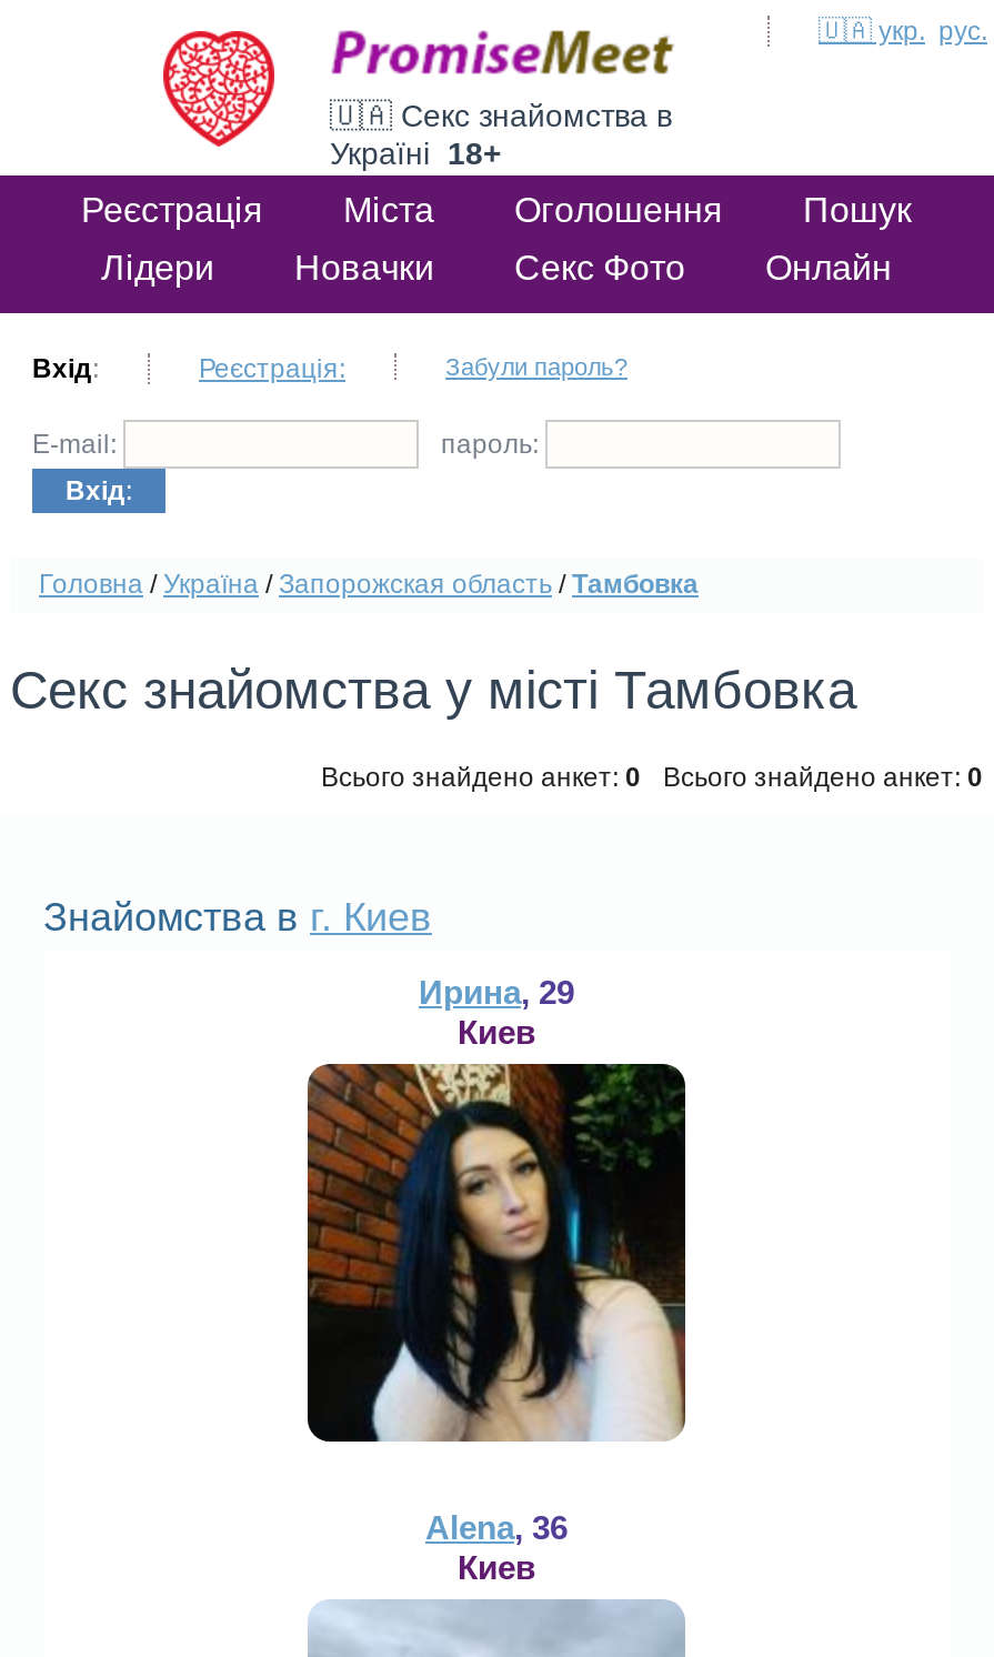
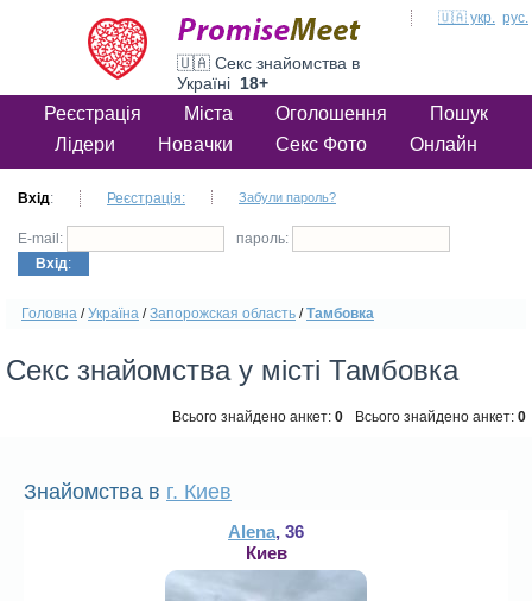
- Ирина, 29
- Киев

- [image]
